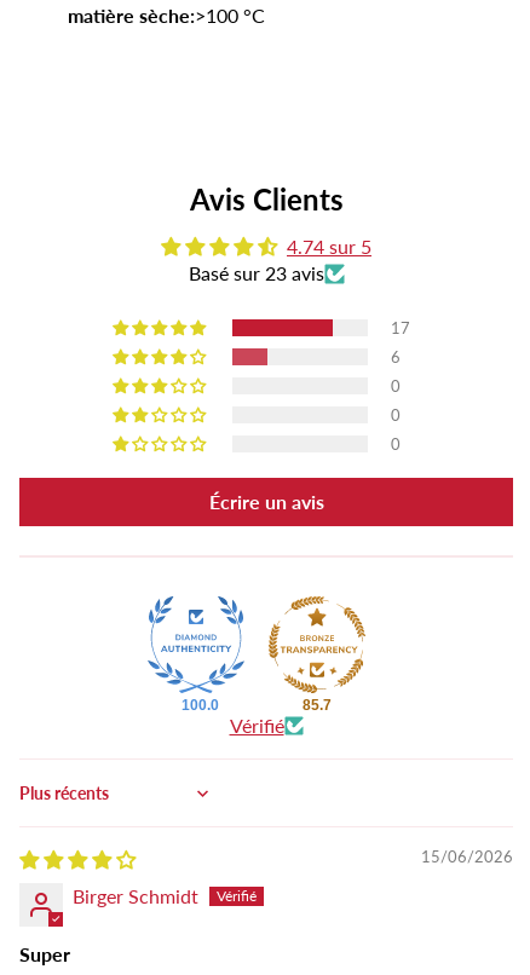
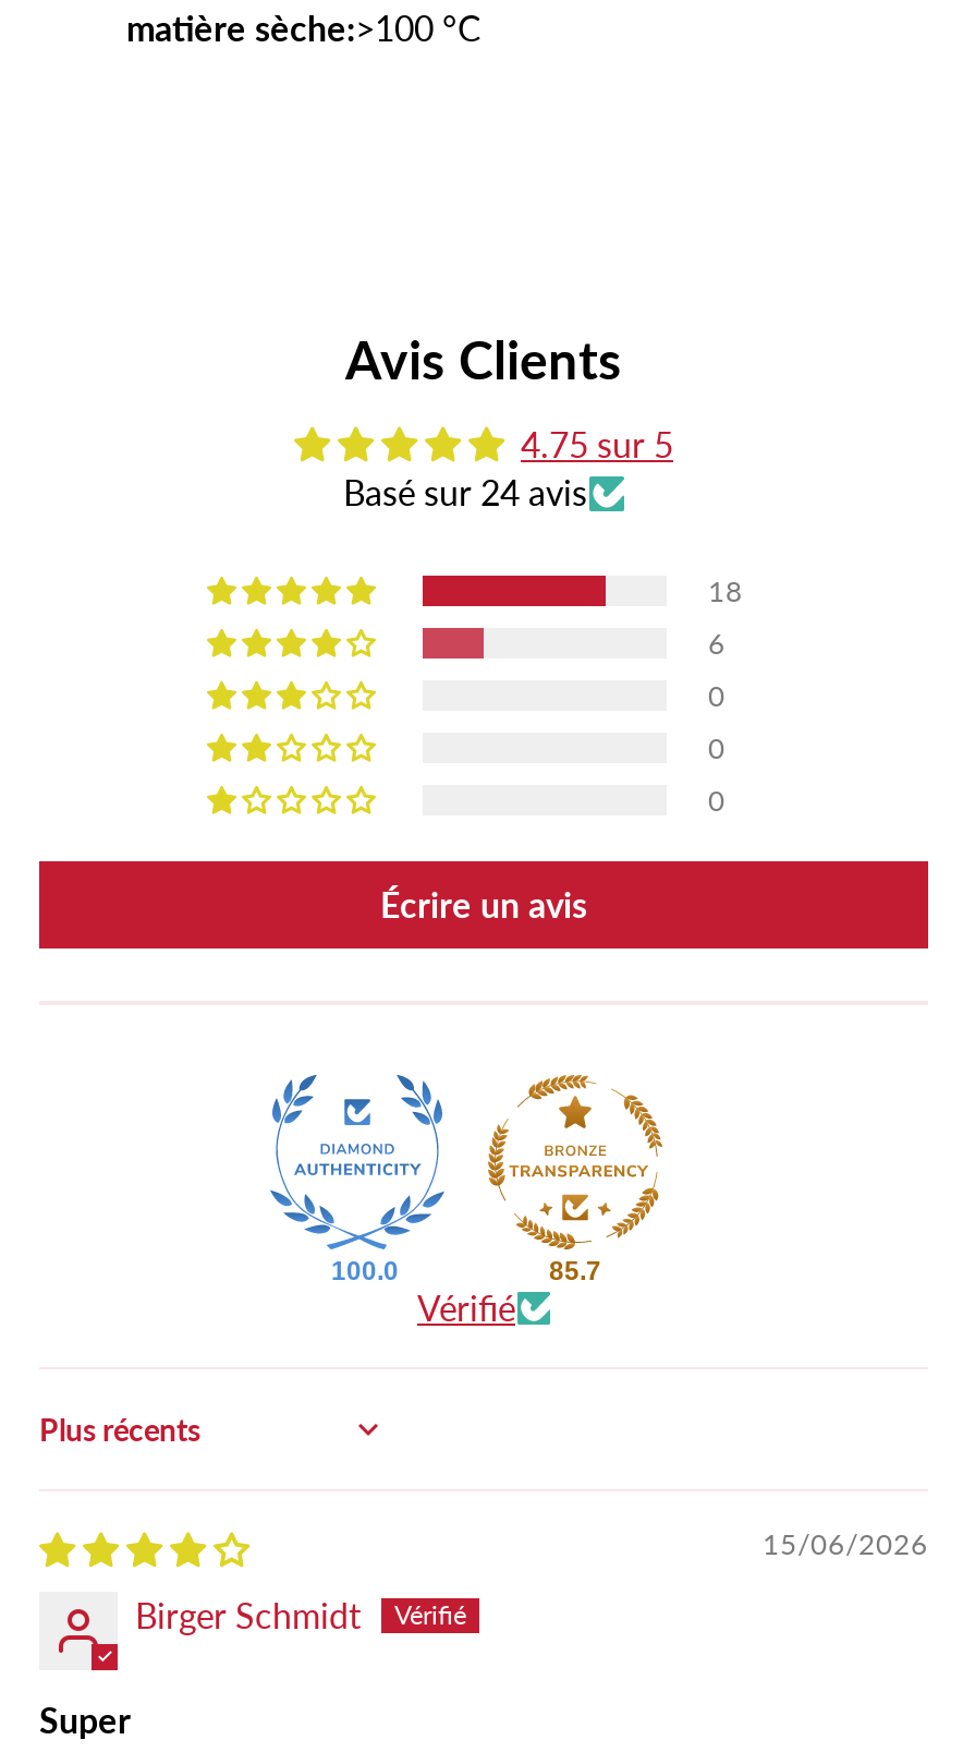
- 4.74 sur 5
+ 4.75 sur 5

- Basé sur 23 avis
+ Basé sur 24 avis

- 17
+ 18
